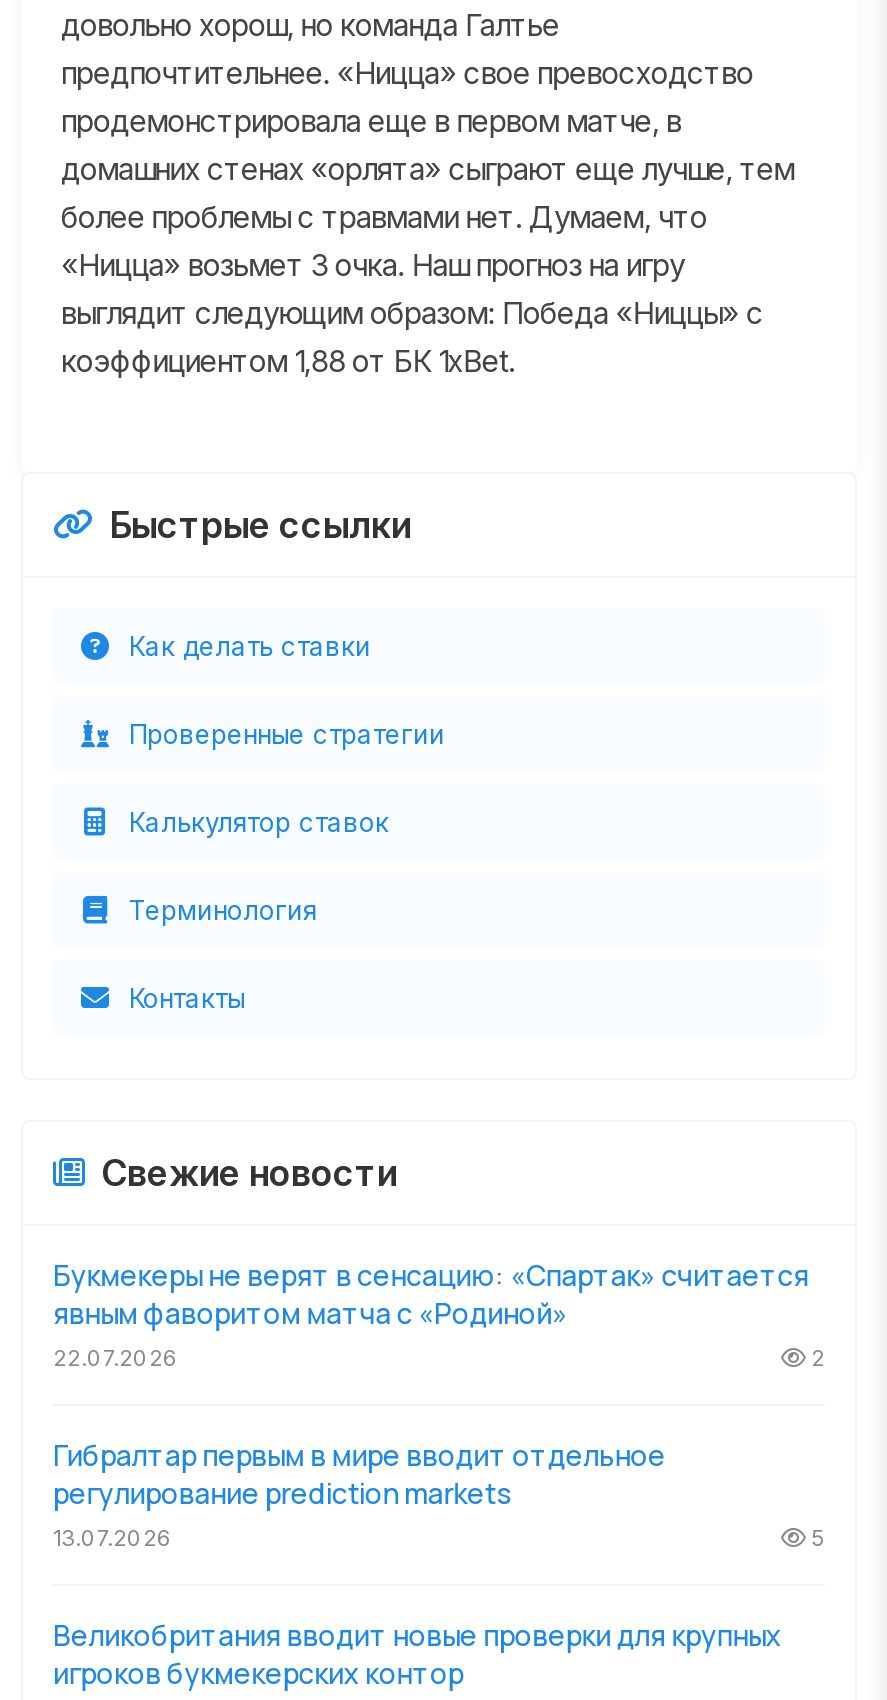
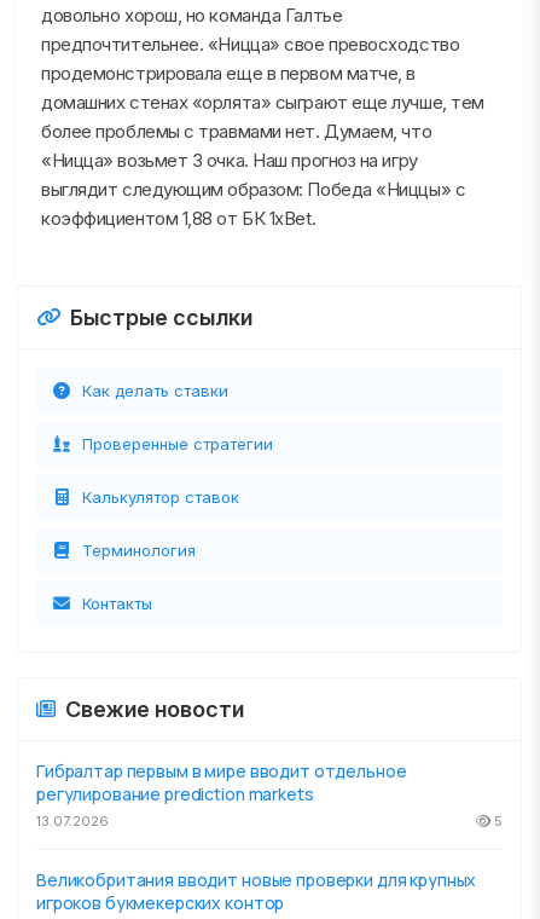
- Букмекеры не верят в сенсацию: «Спартак» считается
- явным фаворитом матча с «Родиной»
- 22.07.2026
- 2
